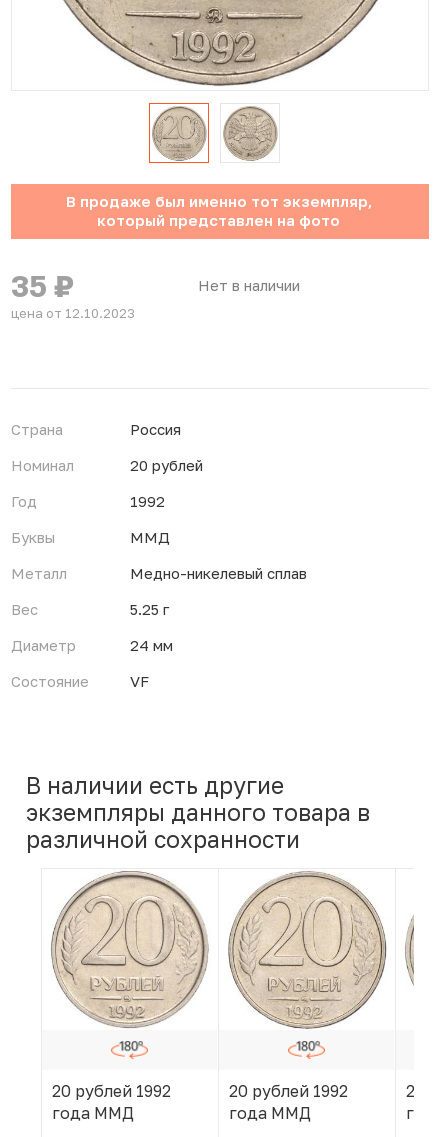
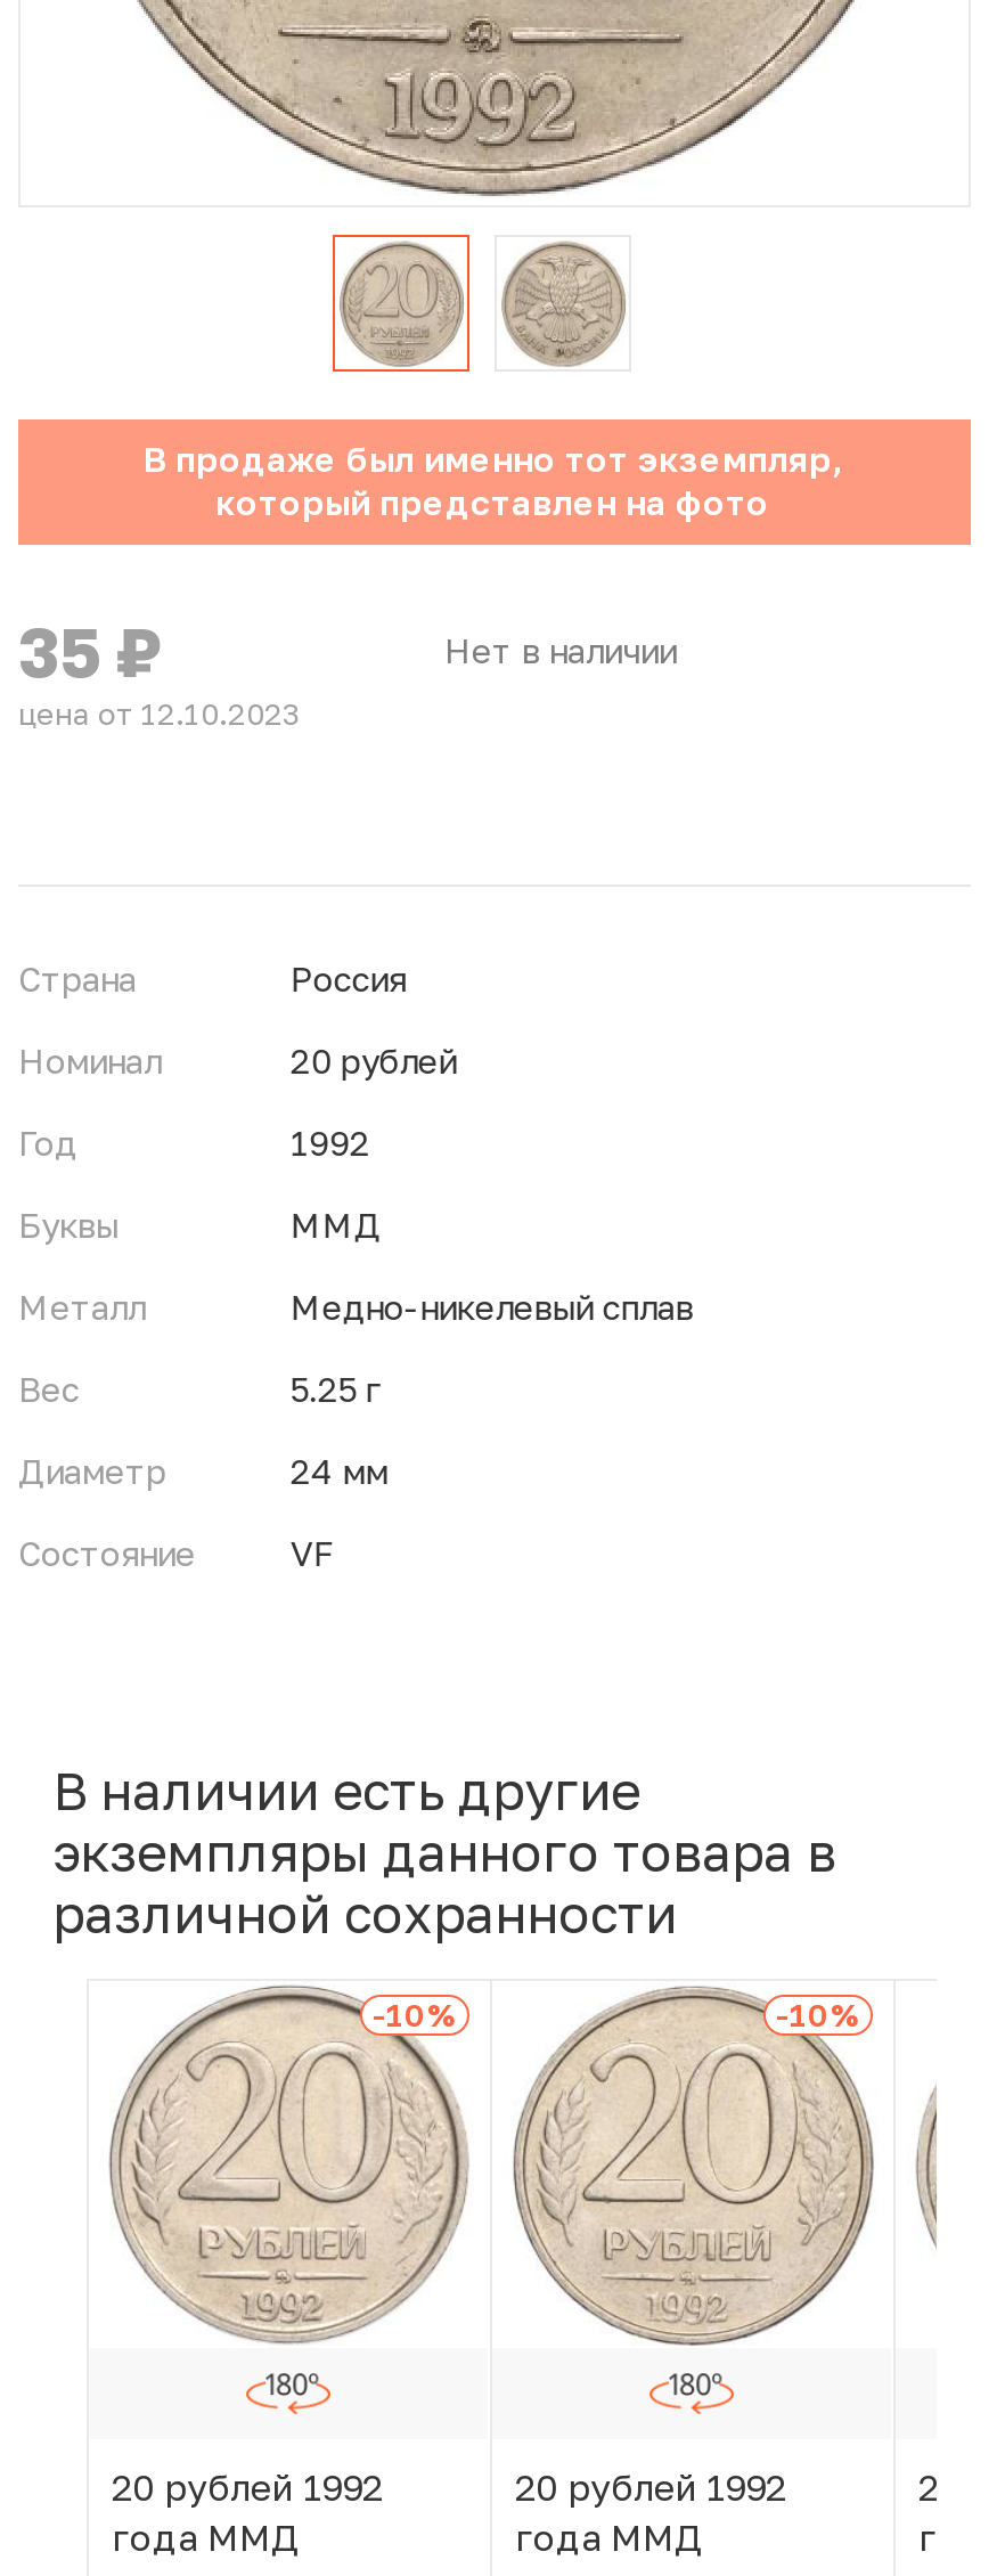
+ -10%

+ -10%
